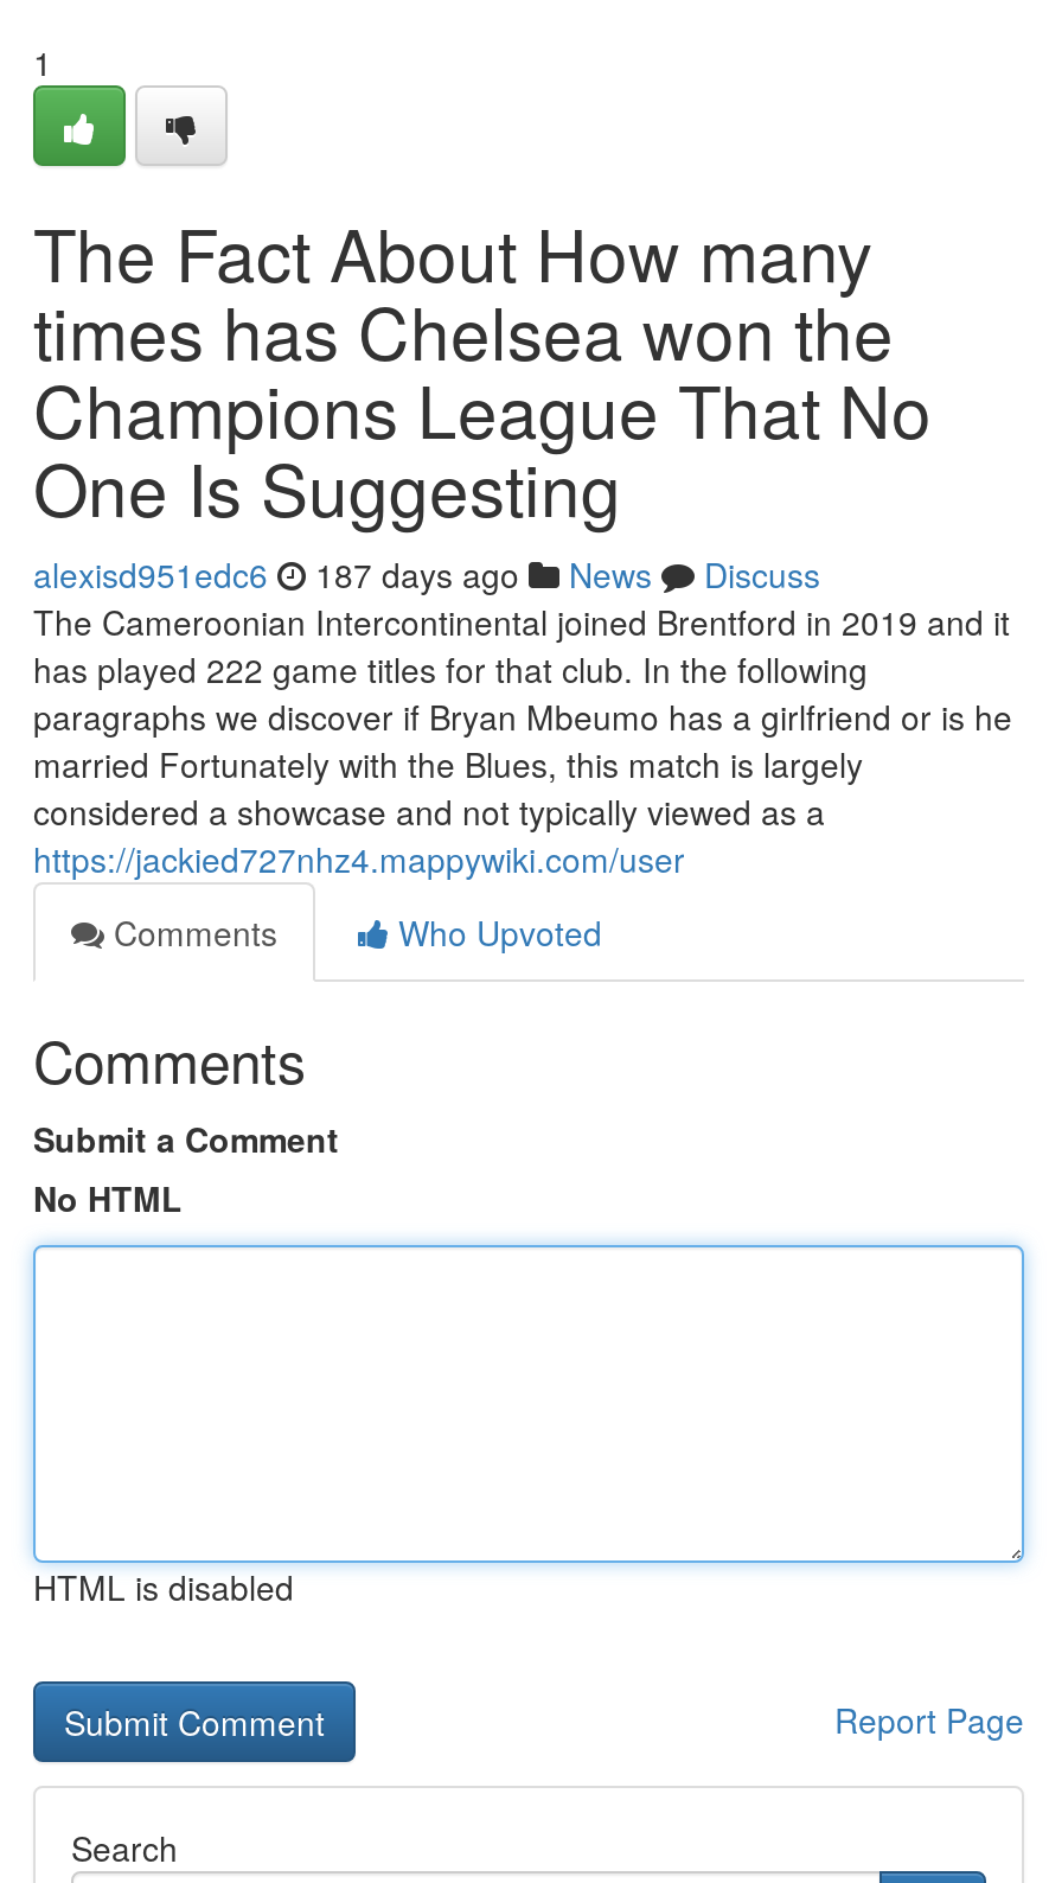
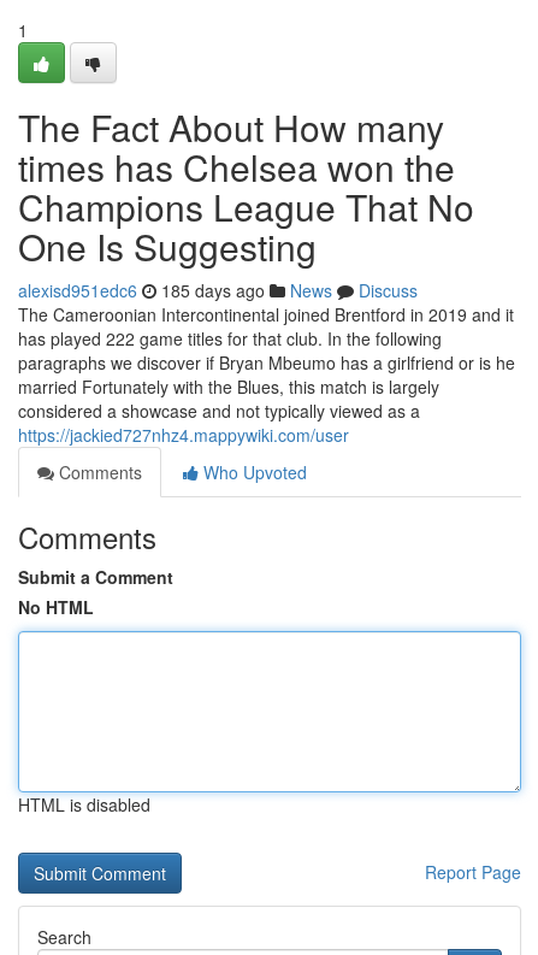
- alexisd951edc6 187 days ago News Discuss
+ alexisd951edc6 185 days ago News Discuss
